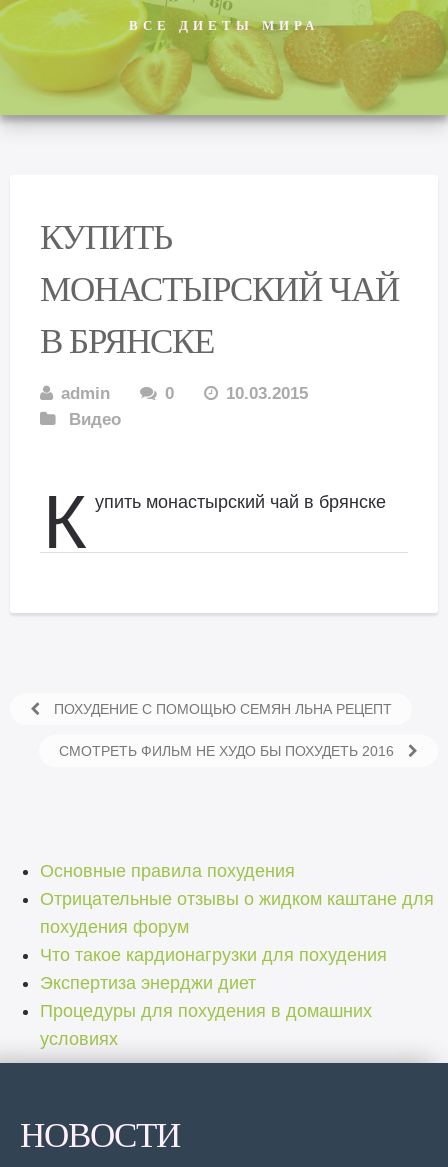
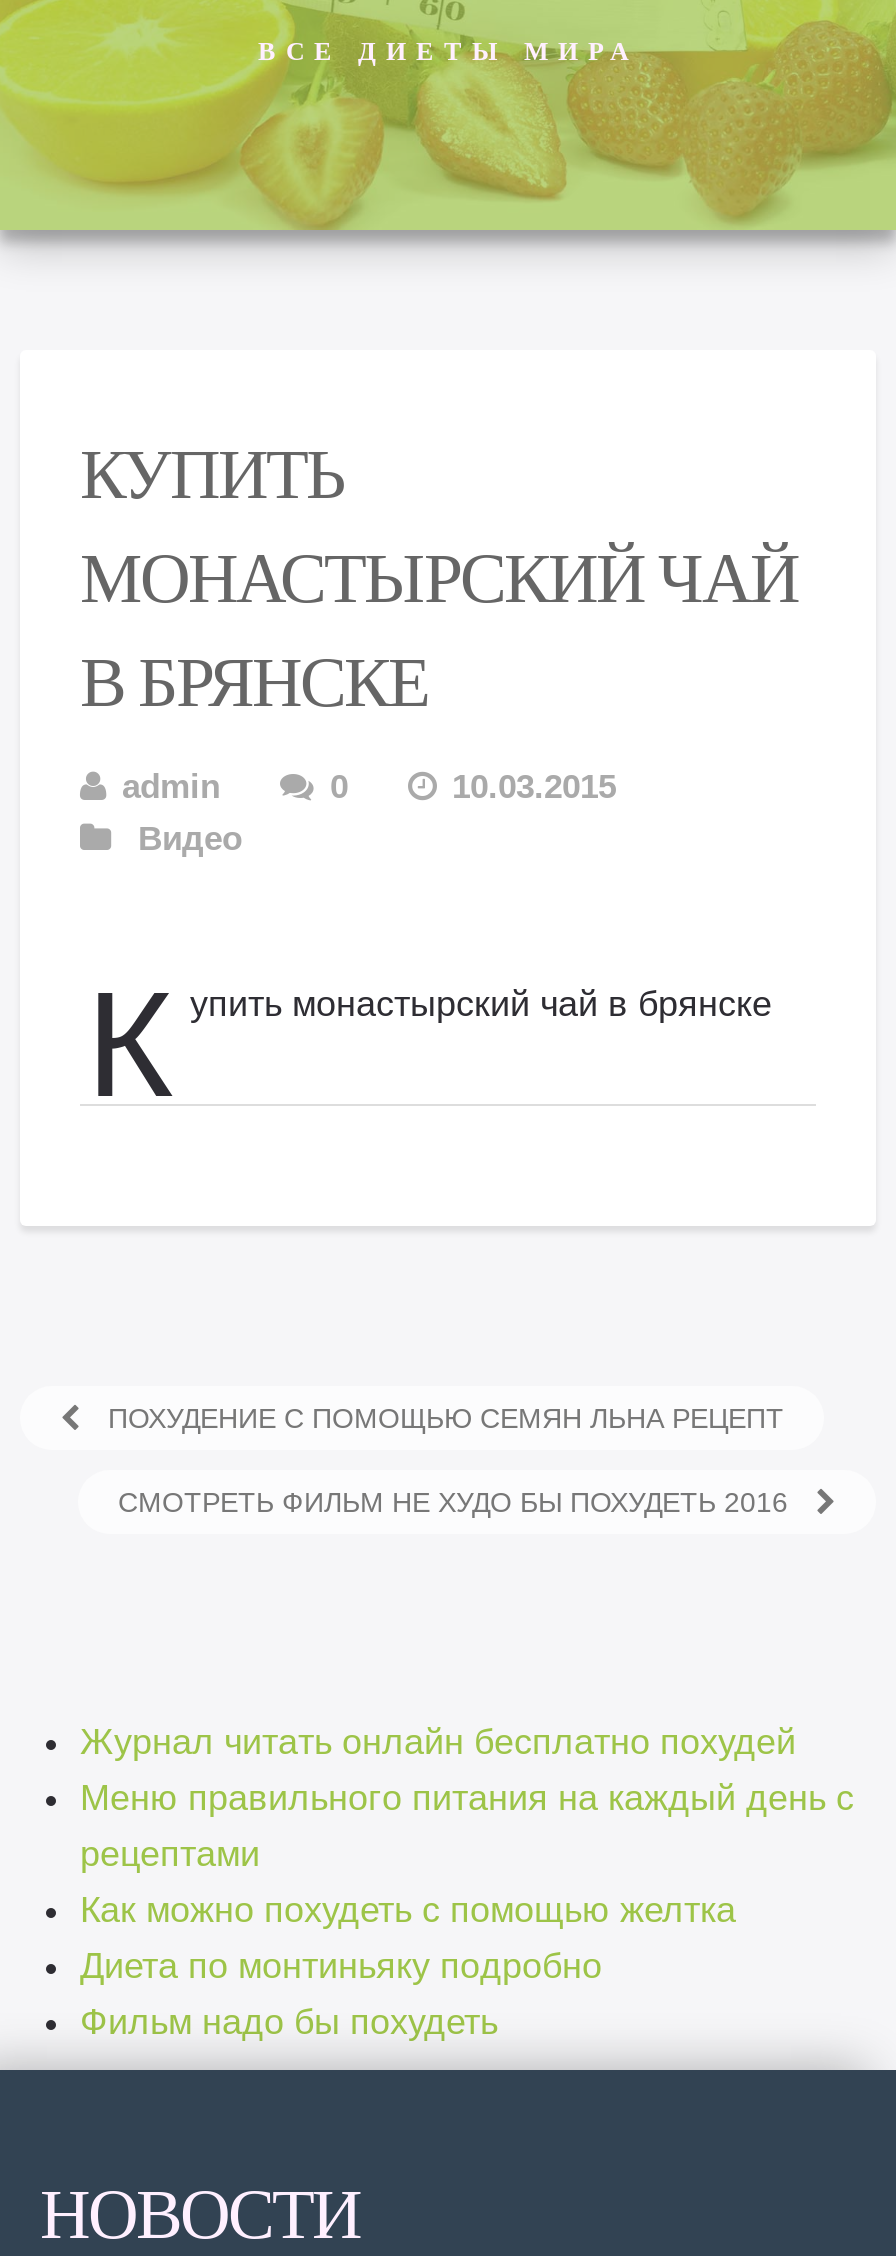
- Основные правила похудения
- Отрицательные отзывы о жидком каштане для
- похудения форум
- Что такое кардионагрузки для похудения
- Экспертиза энерджи диет
- Процедуры для похудения в домашних
- условиях
+ Журнал читать онлайн бесплатно похудей
+ Меню правильного питания на каждый день с
+ рецептами
+ Как можно похудеть с помощью желтка
+ Диета по монтиньяку подробно
+ Фильм надо бы похудеть
